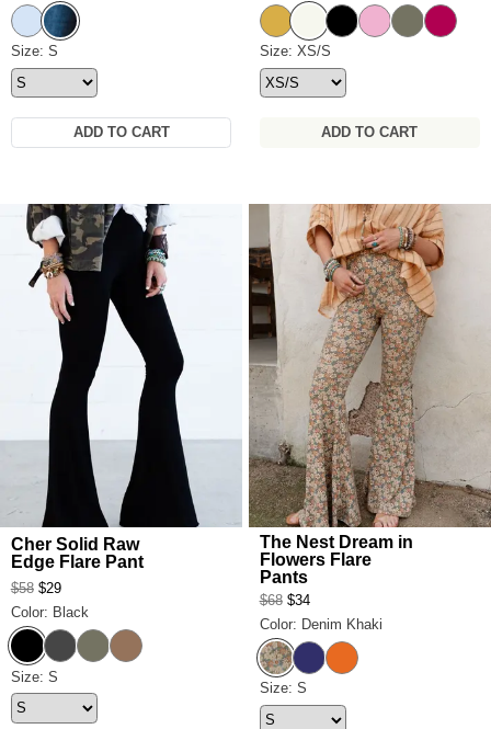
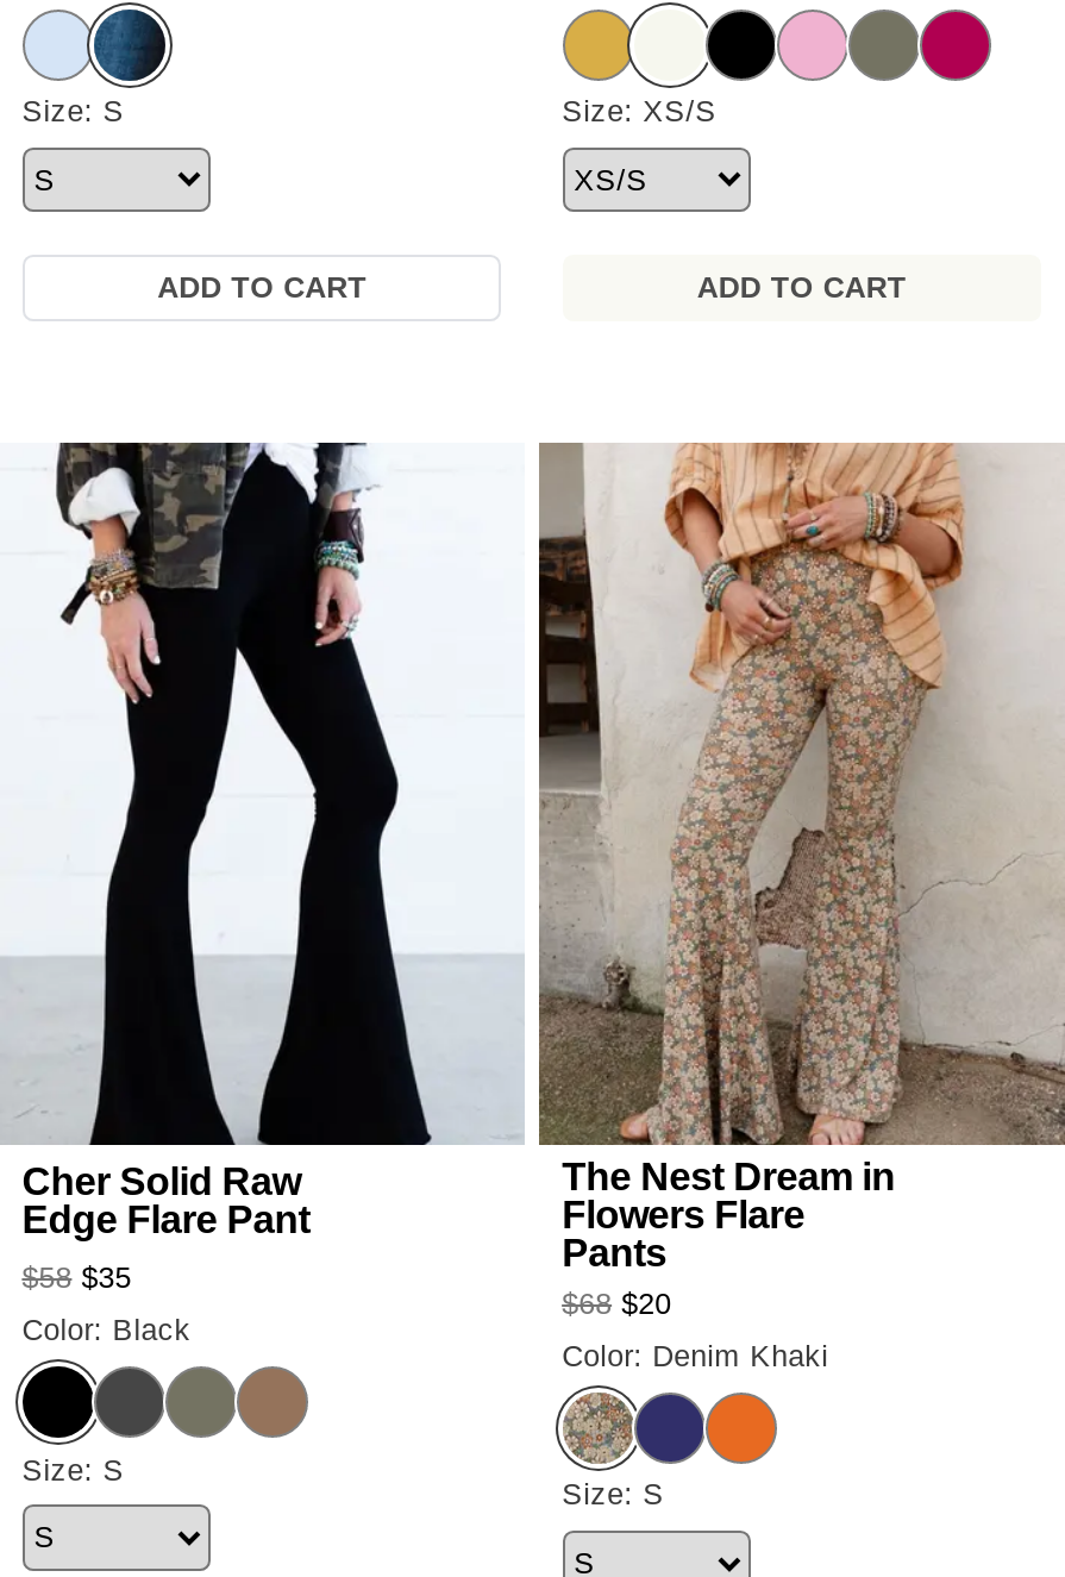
- $58 $29
+ $58 $35

- $68 $34
+ $68 $20
